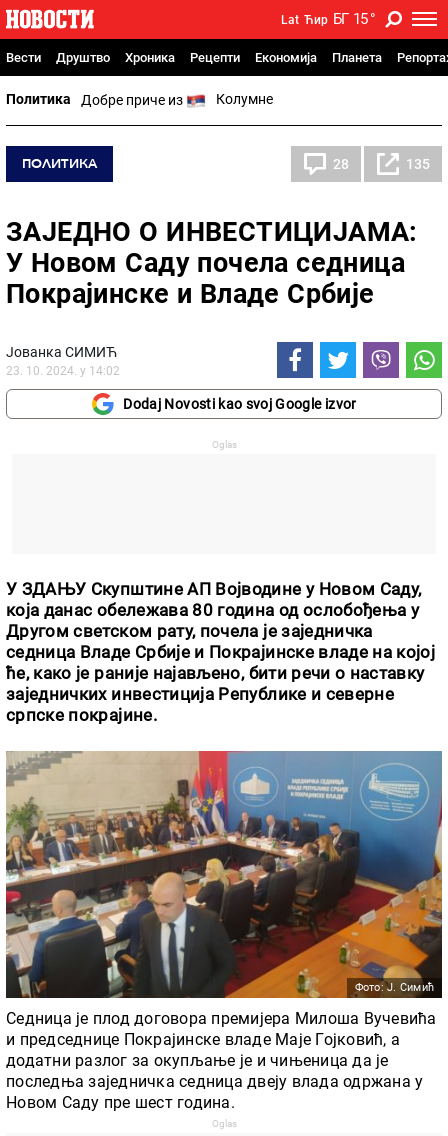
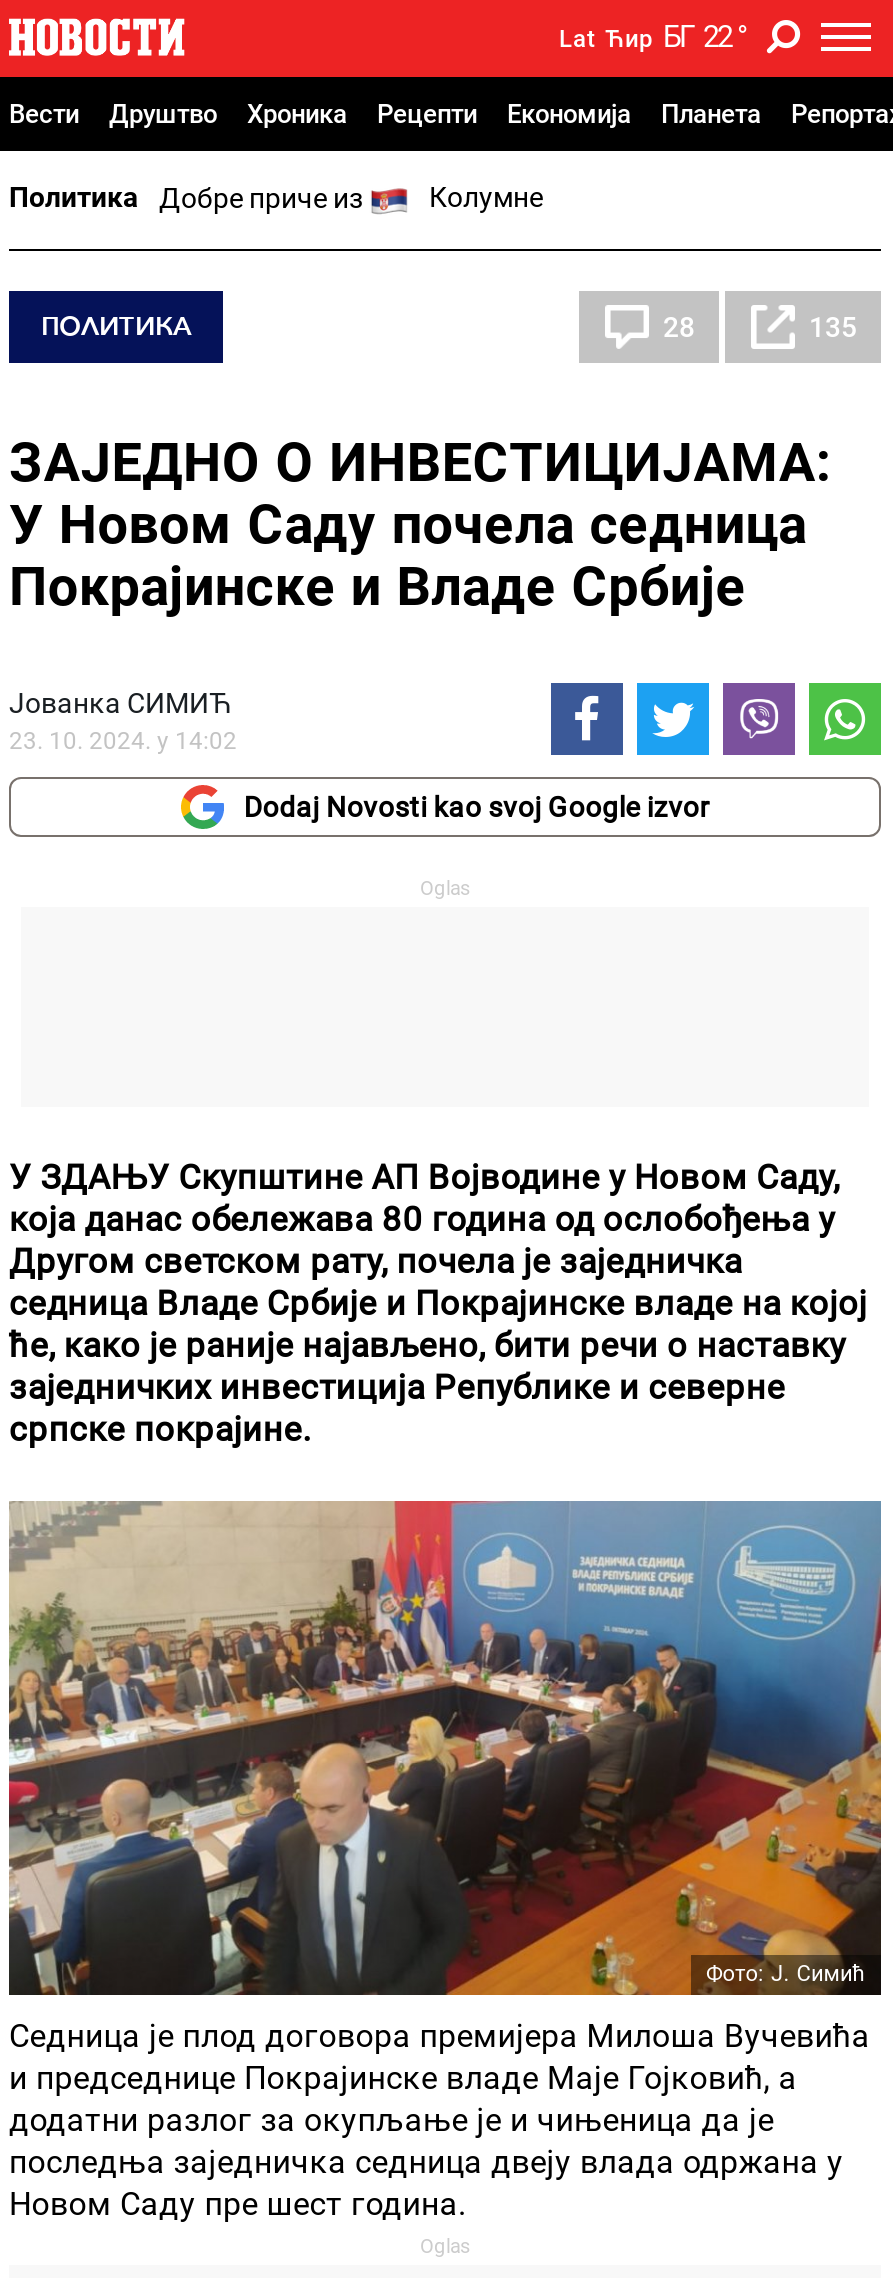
- Lat Ћир БГ 15°
+ Lat Ћир БГ 22°
